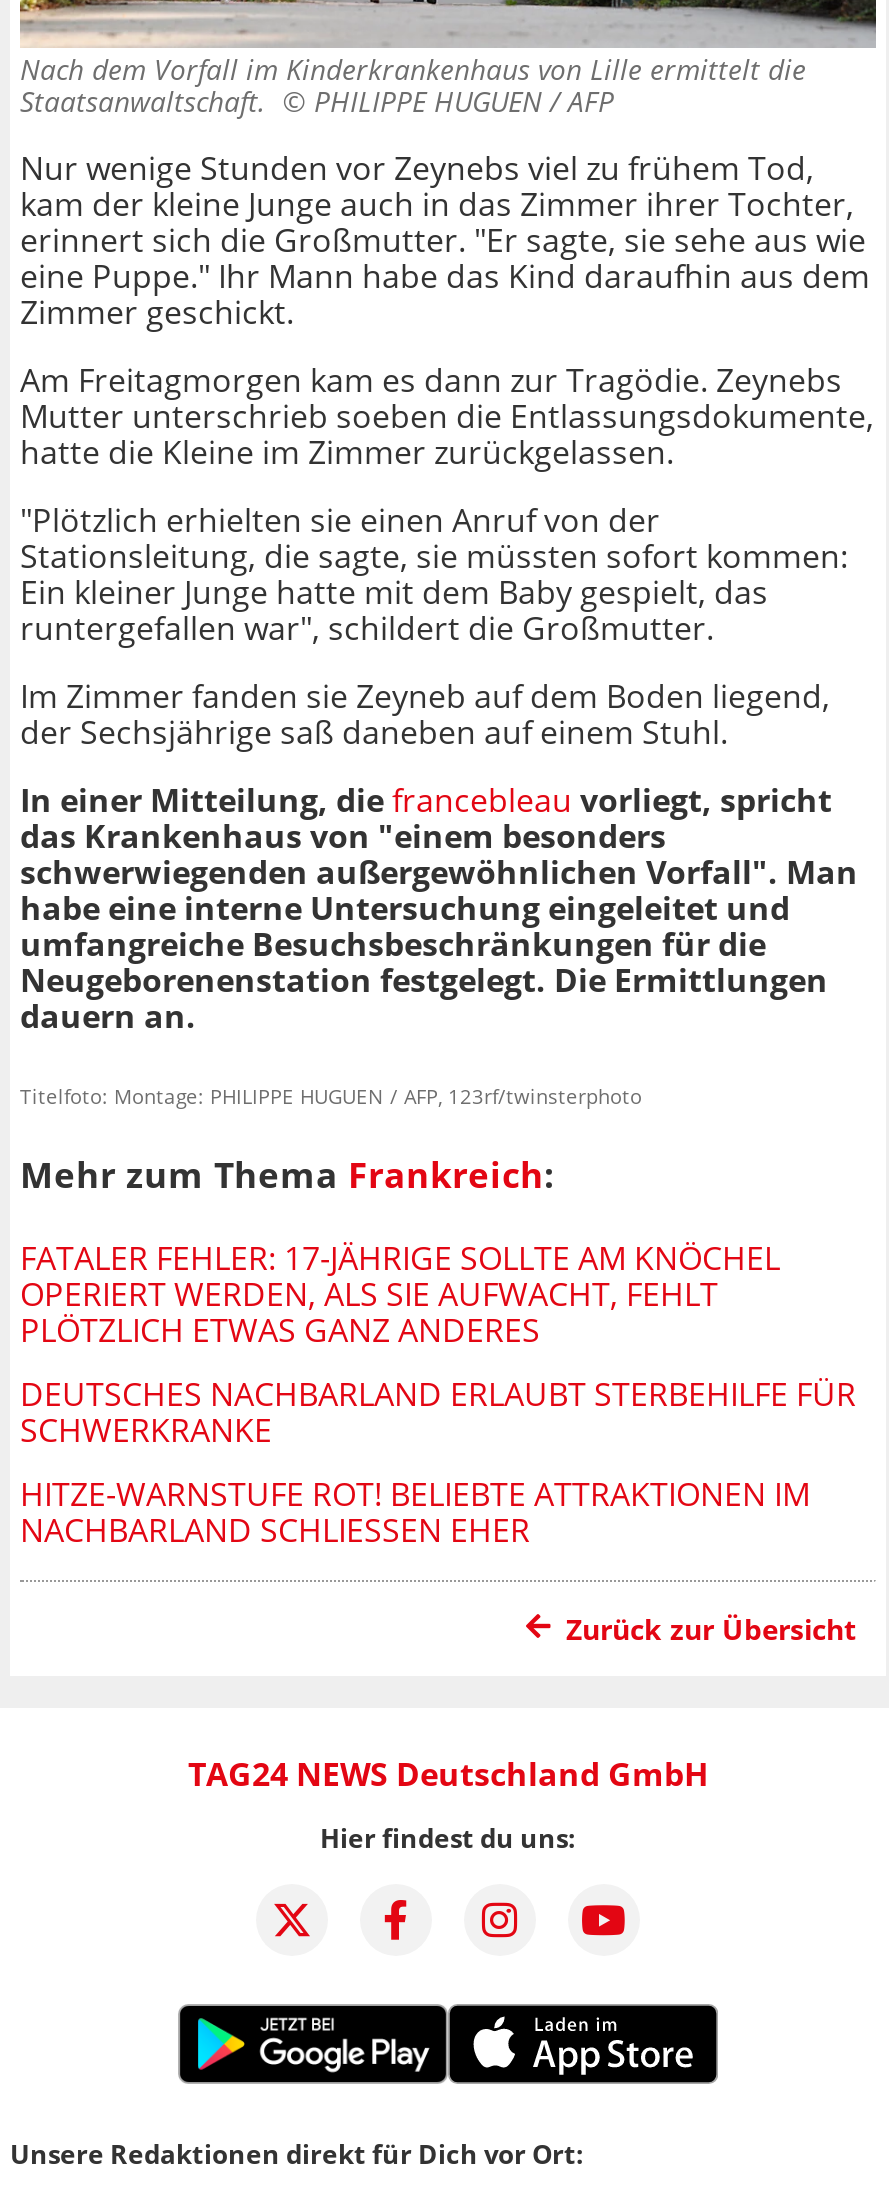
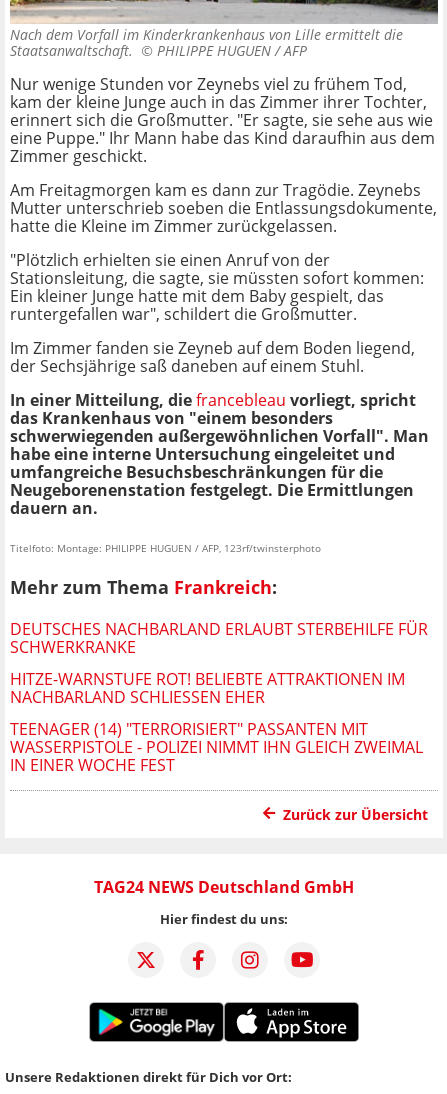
- FATALER FEHLER: 17-JÄHRIGE SOLLTE AM KNÖCHEL
- OPERIERT WERDEN, ALS SIE AUFWACHT, FEHLT
- PLÖTZLICH ETWAS GANZ ANDERES

moved up: DEUTSCHES NACHBARLAND ERLAUBT STERBEHILFE FÜR | SCHWERKRANKE | HITZE-WARNSTUFE ROT! BELIEBTE ATTRAKTIONEN IM | NACHBARLAND SCHLIESSEN EHER

+ TEENAGER (14) "TERRORISIERT" PASSANTEN MIT
+ WASSERPISTOLE - POLIZEI NIMMT IHN GLEICH ZWEIMAL
+ IN EINER WOCHE FEST
